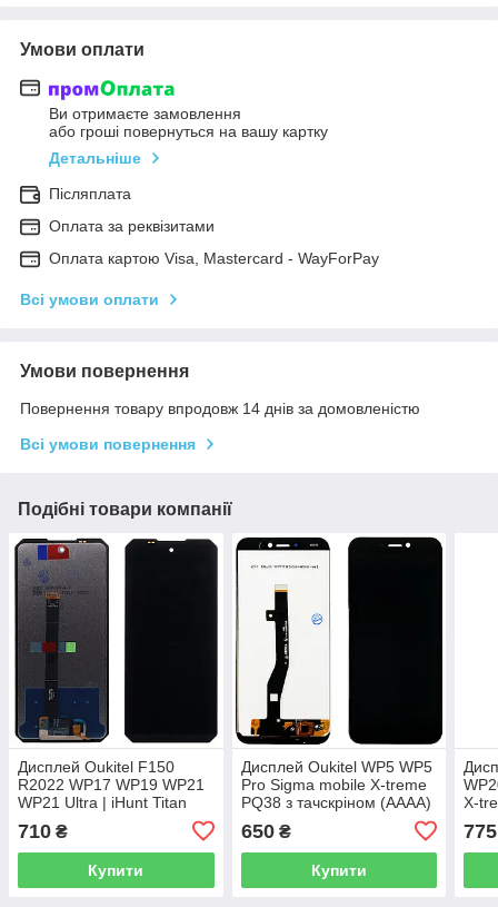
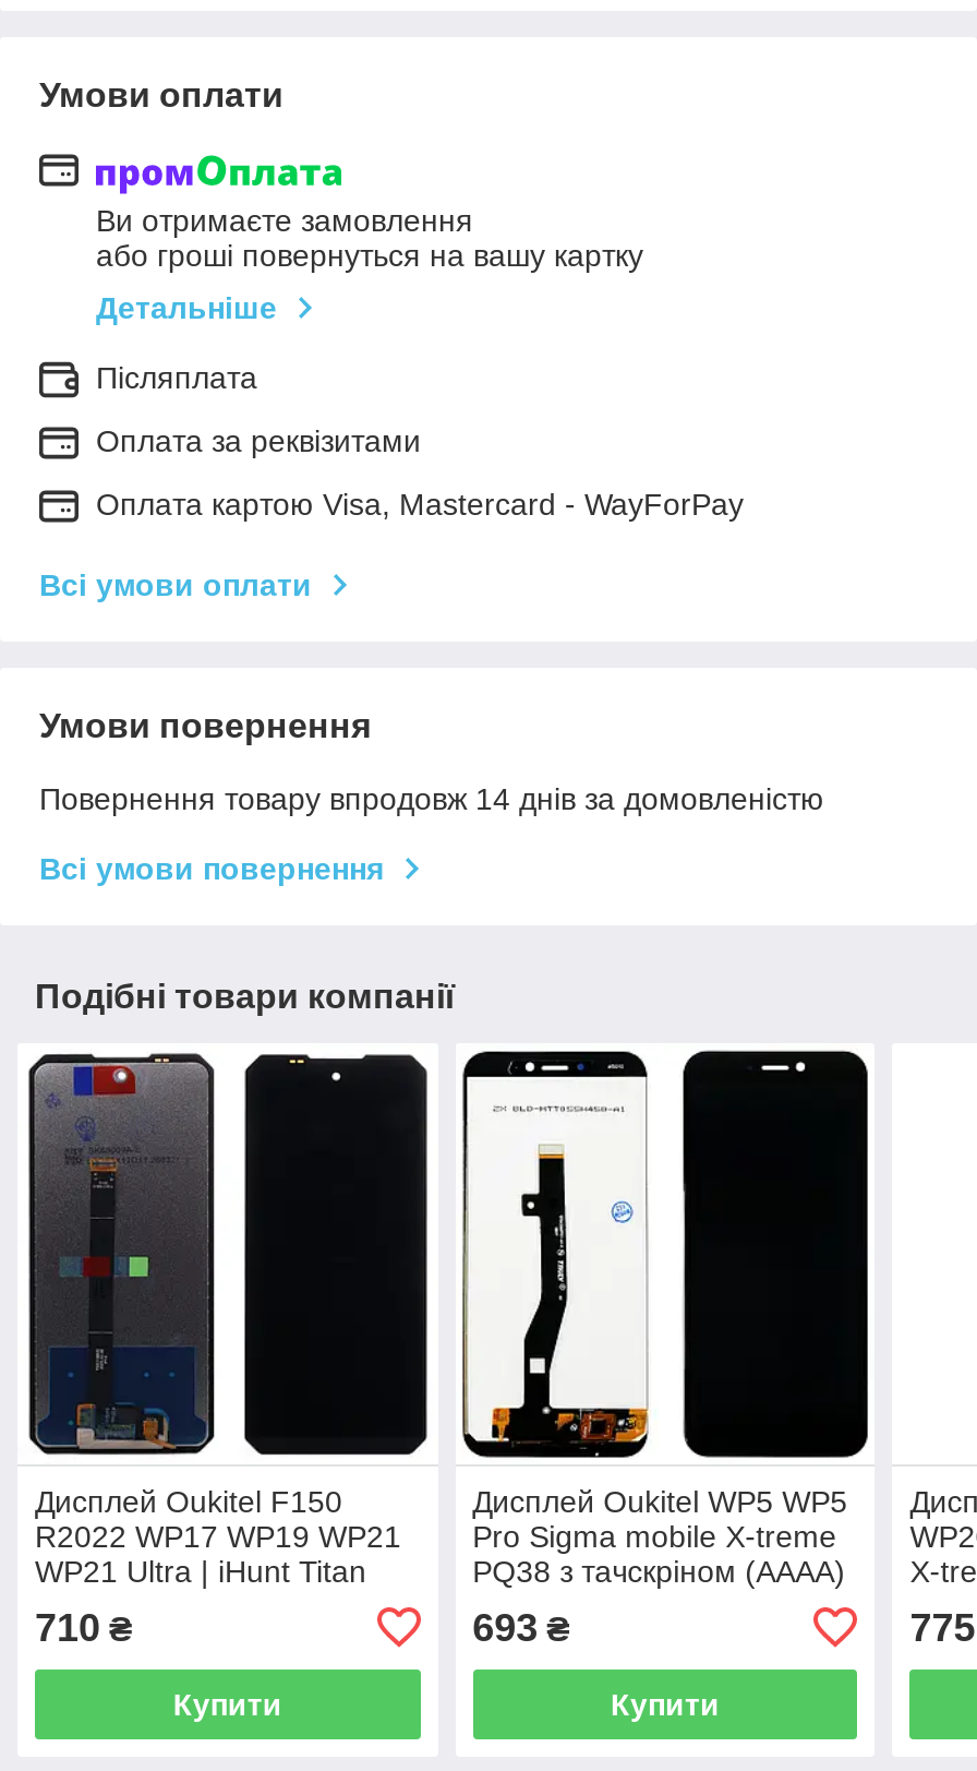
- 650 ₴
+ 693 ₴
